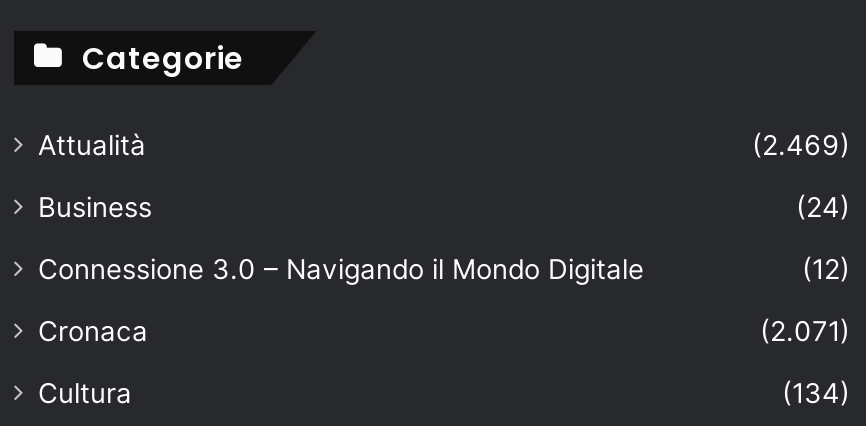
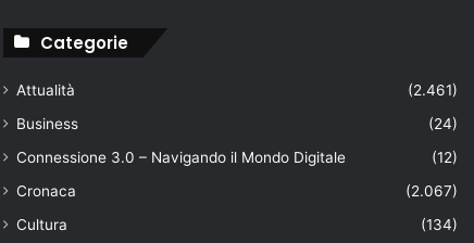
- (2.469)
+ (2.461)

- (2.071)
+ (2.067)
